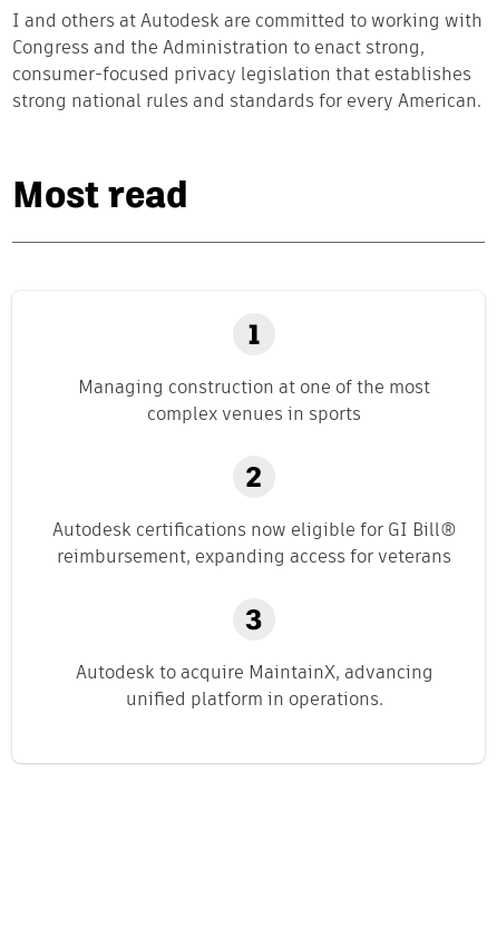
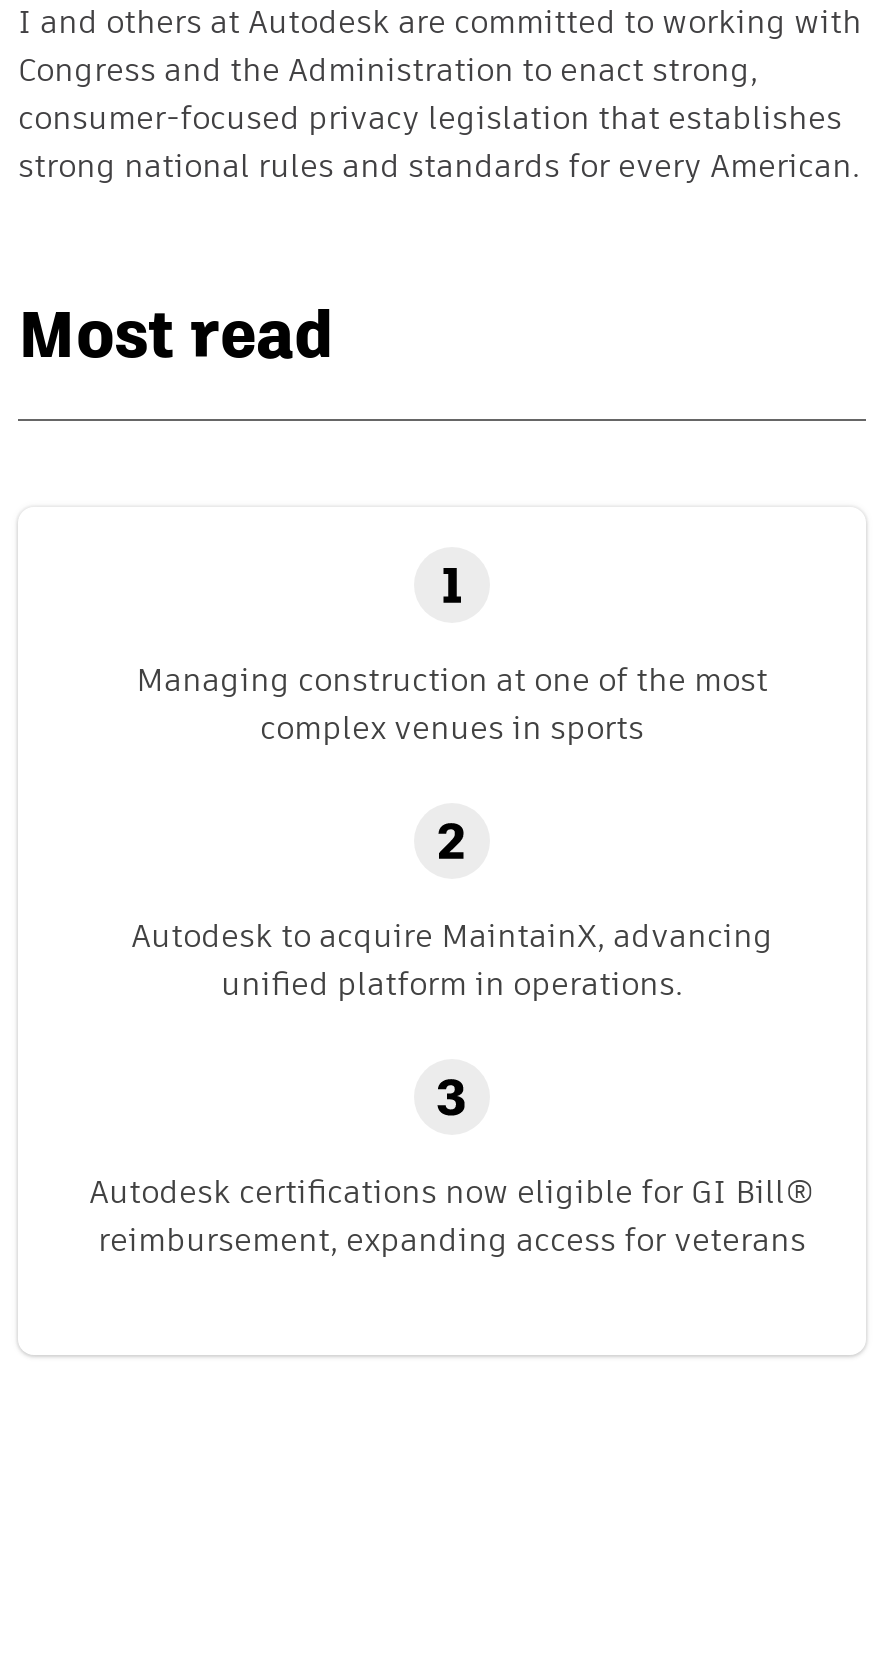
moved down: Autodesk certifications now eligible for GI Bill® | reimbursement, expanding access for veterans

moved up: Autodesk to acquire MaintainX, advancing | unified platform in operations.
